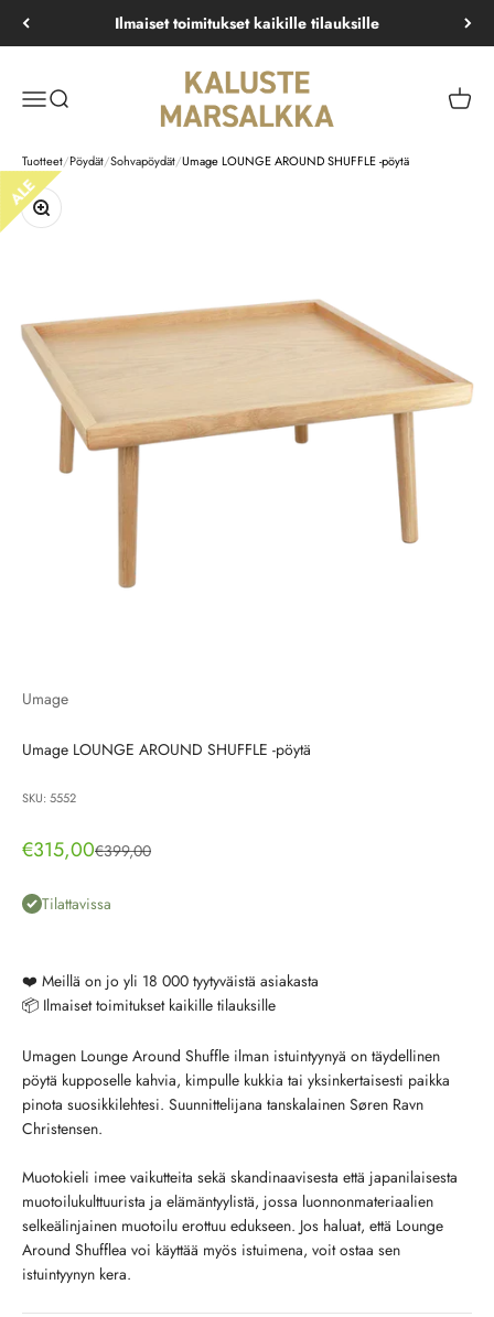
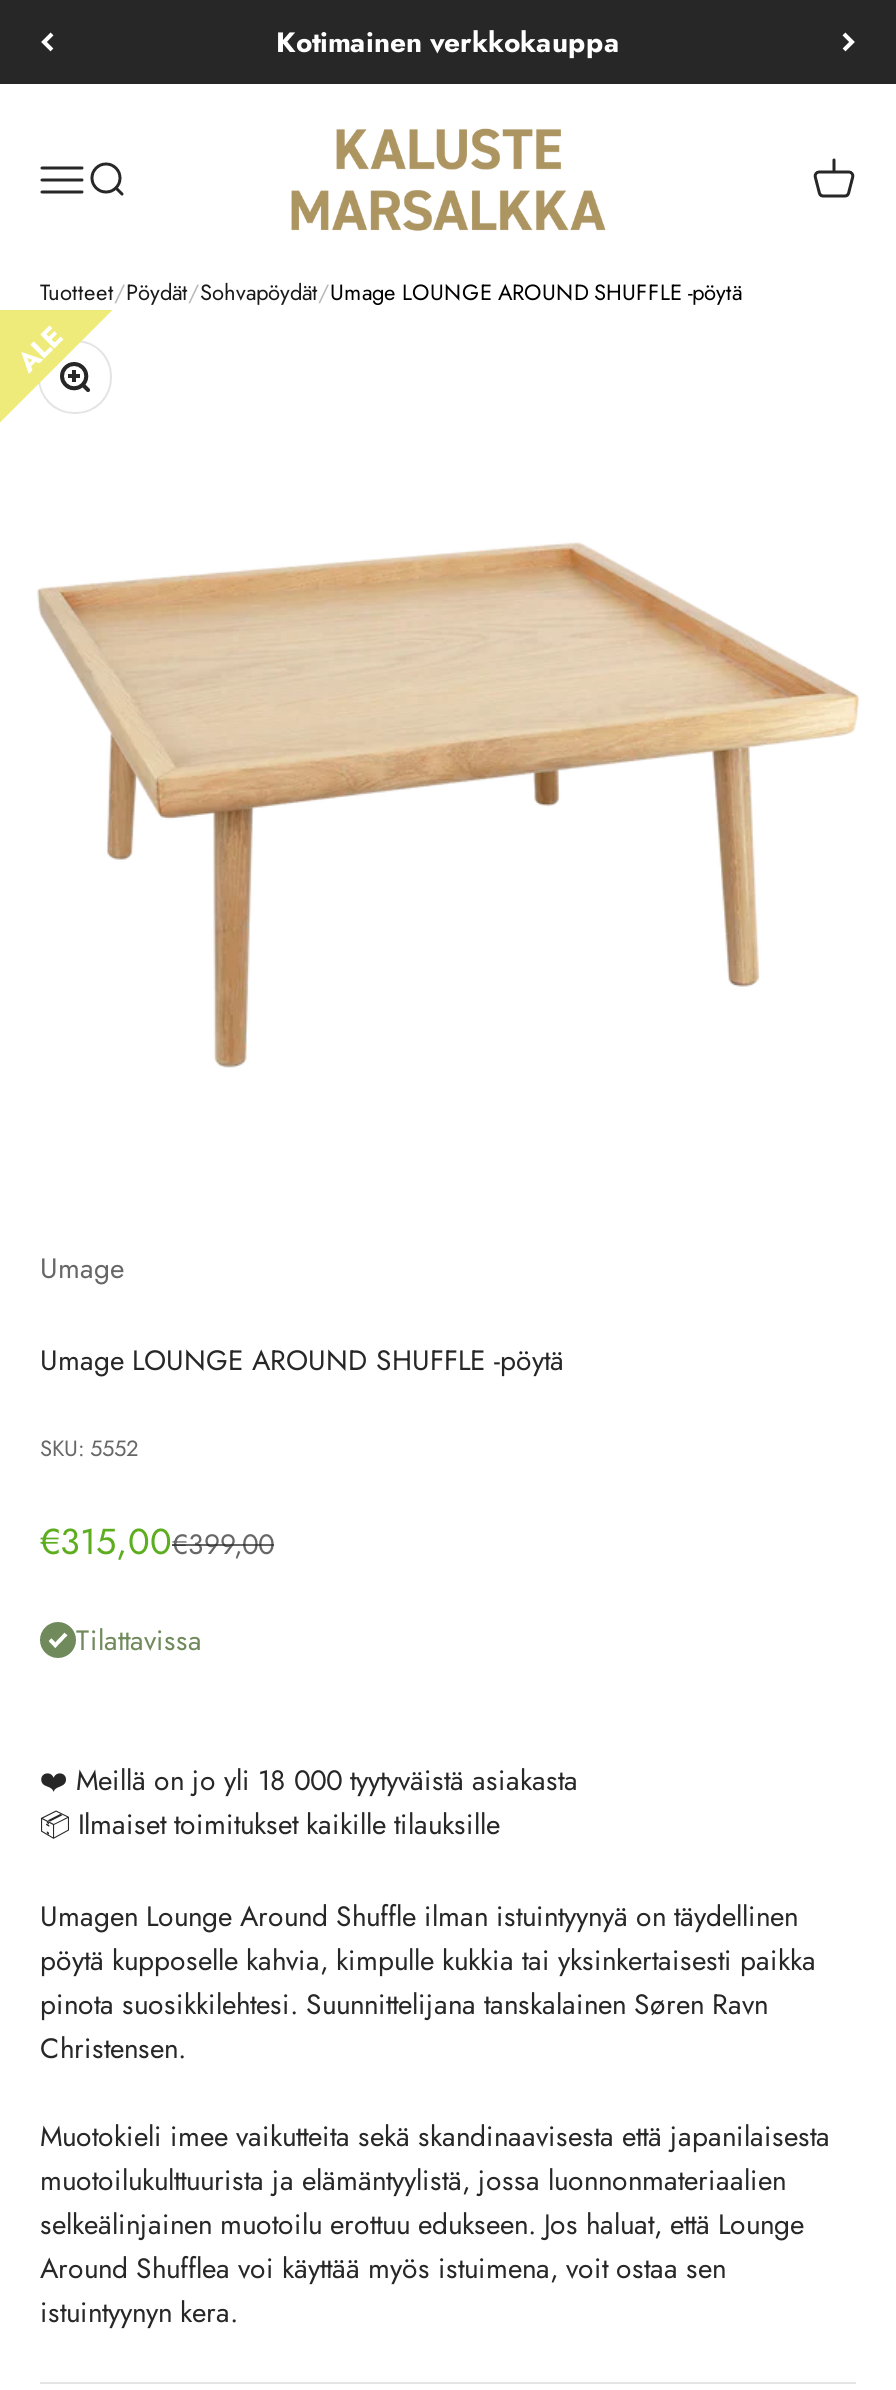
- Ilmaiset toimitukset kaikille tilauksille
+ Kotimainen verkkokauppa
